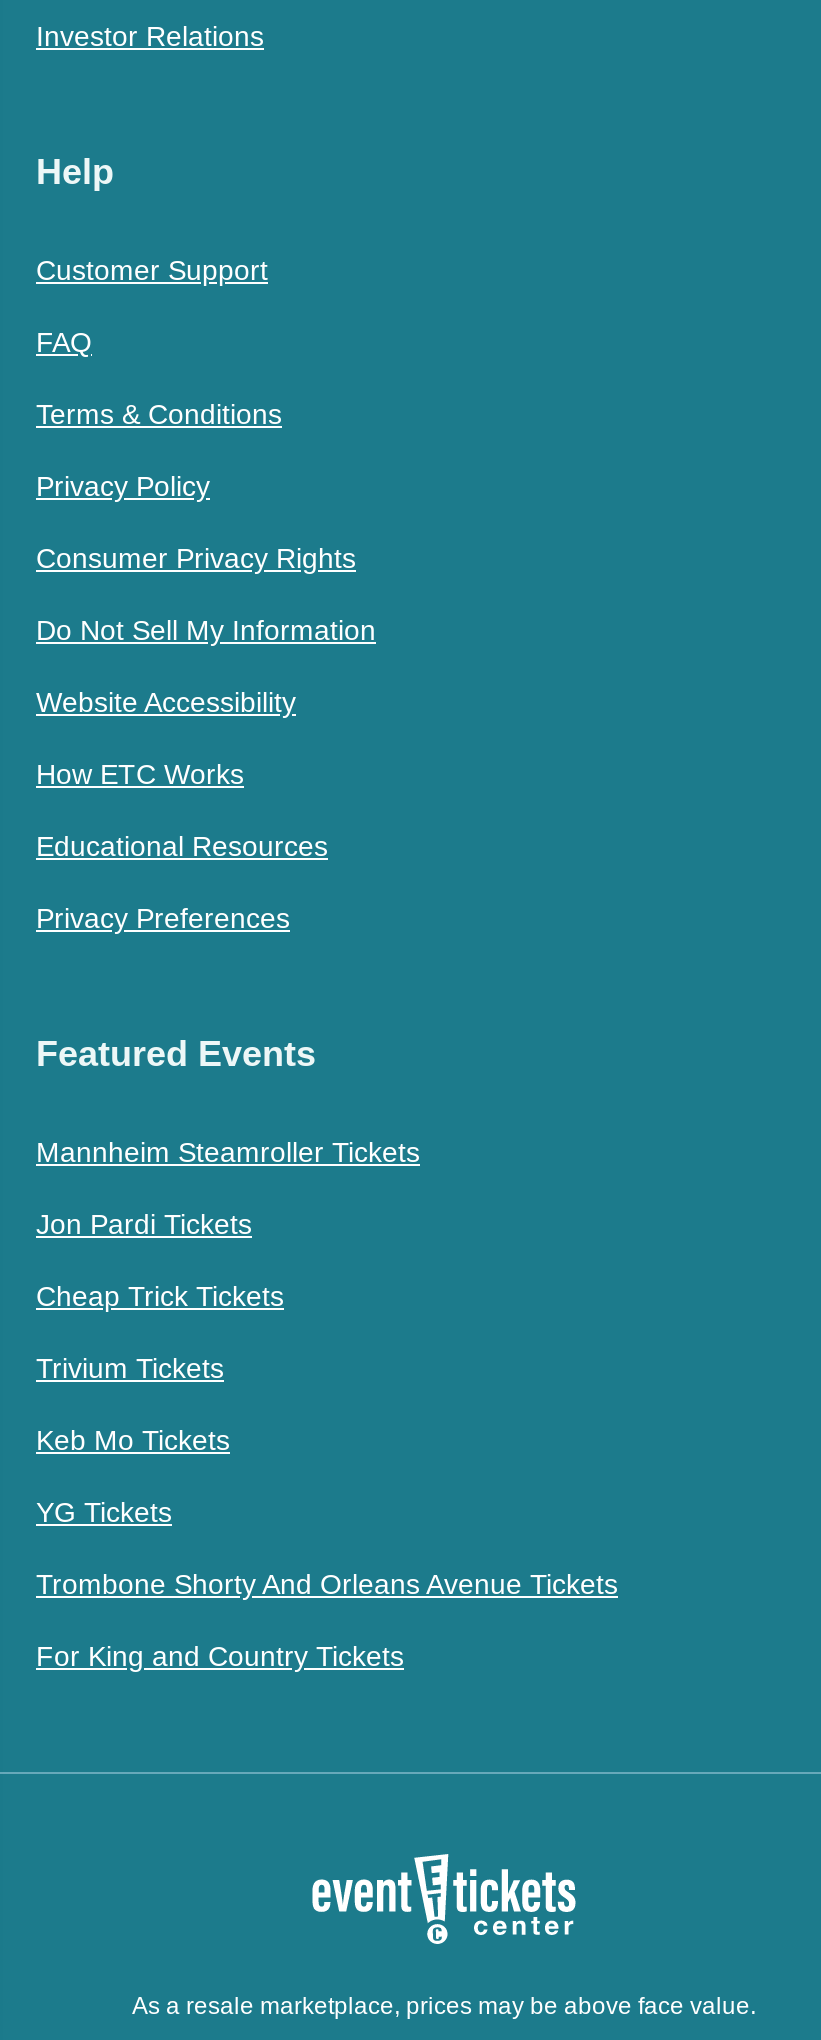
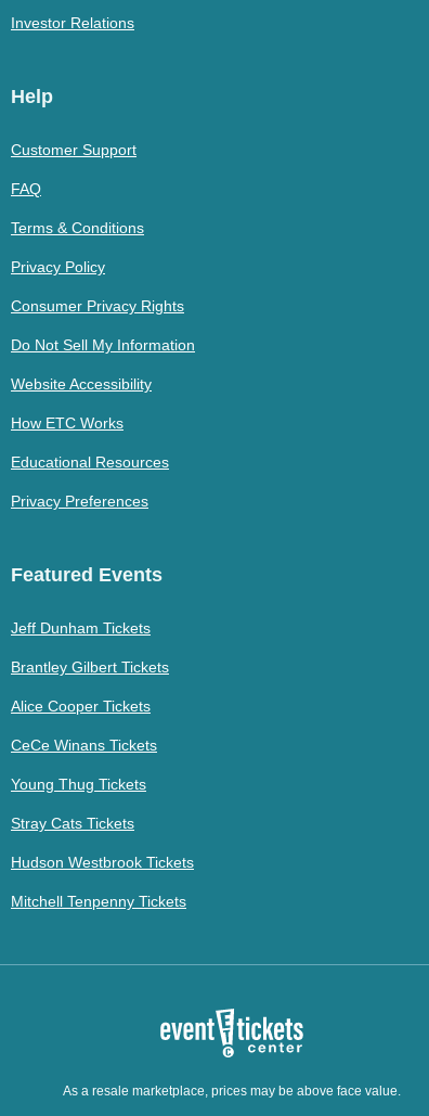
- Mannheim Steamroller Tickets
+ Jeff Dunham Tickets

- Jon Pardi Tickets
+ Brantley Gilbert Tickets

- Cheap Trick Tickets
+ Alice Cooper Tickets

- Trivium Tickets
+ CeCe Winans Tickets

- Keb Mo Tickets
+ Young Thug Tickets

- YG Tickets
+ Stray Cats Tickets

- Trombone Shorty And Orleans Avenue Tickets
+ Hudson Westbrook Tickets

- For King and Country Tickets
+ Mitchell Tenpenny Tickets
